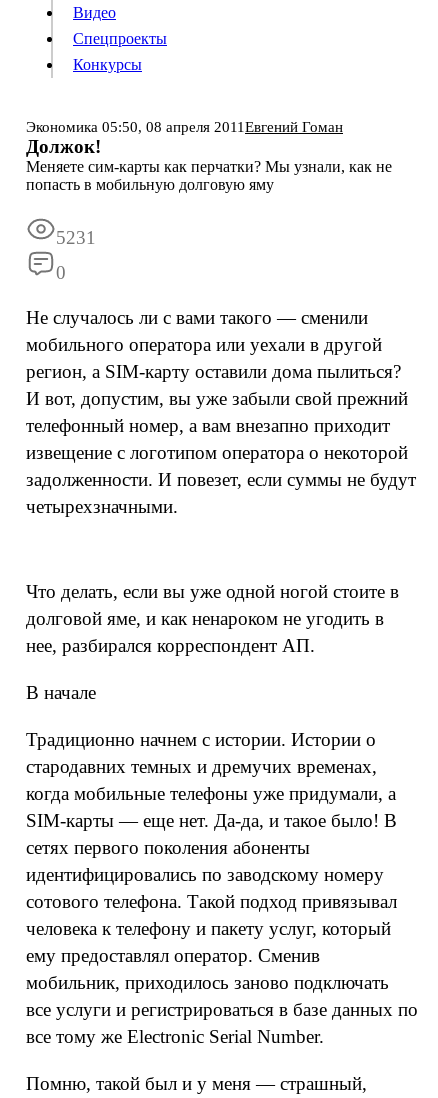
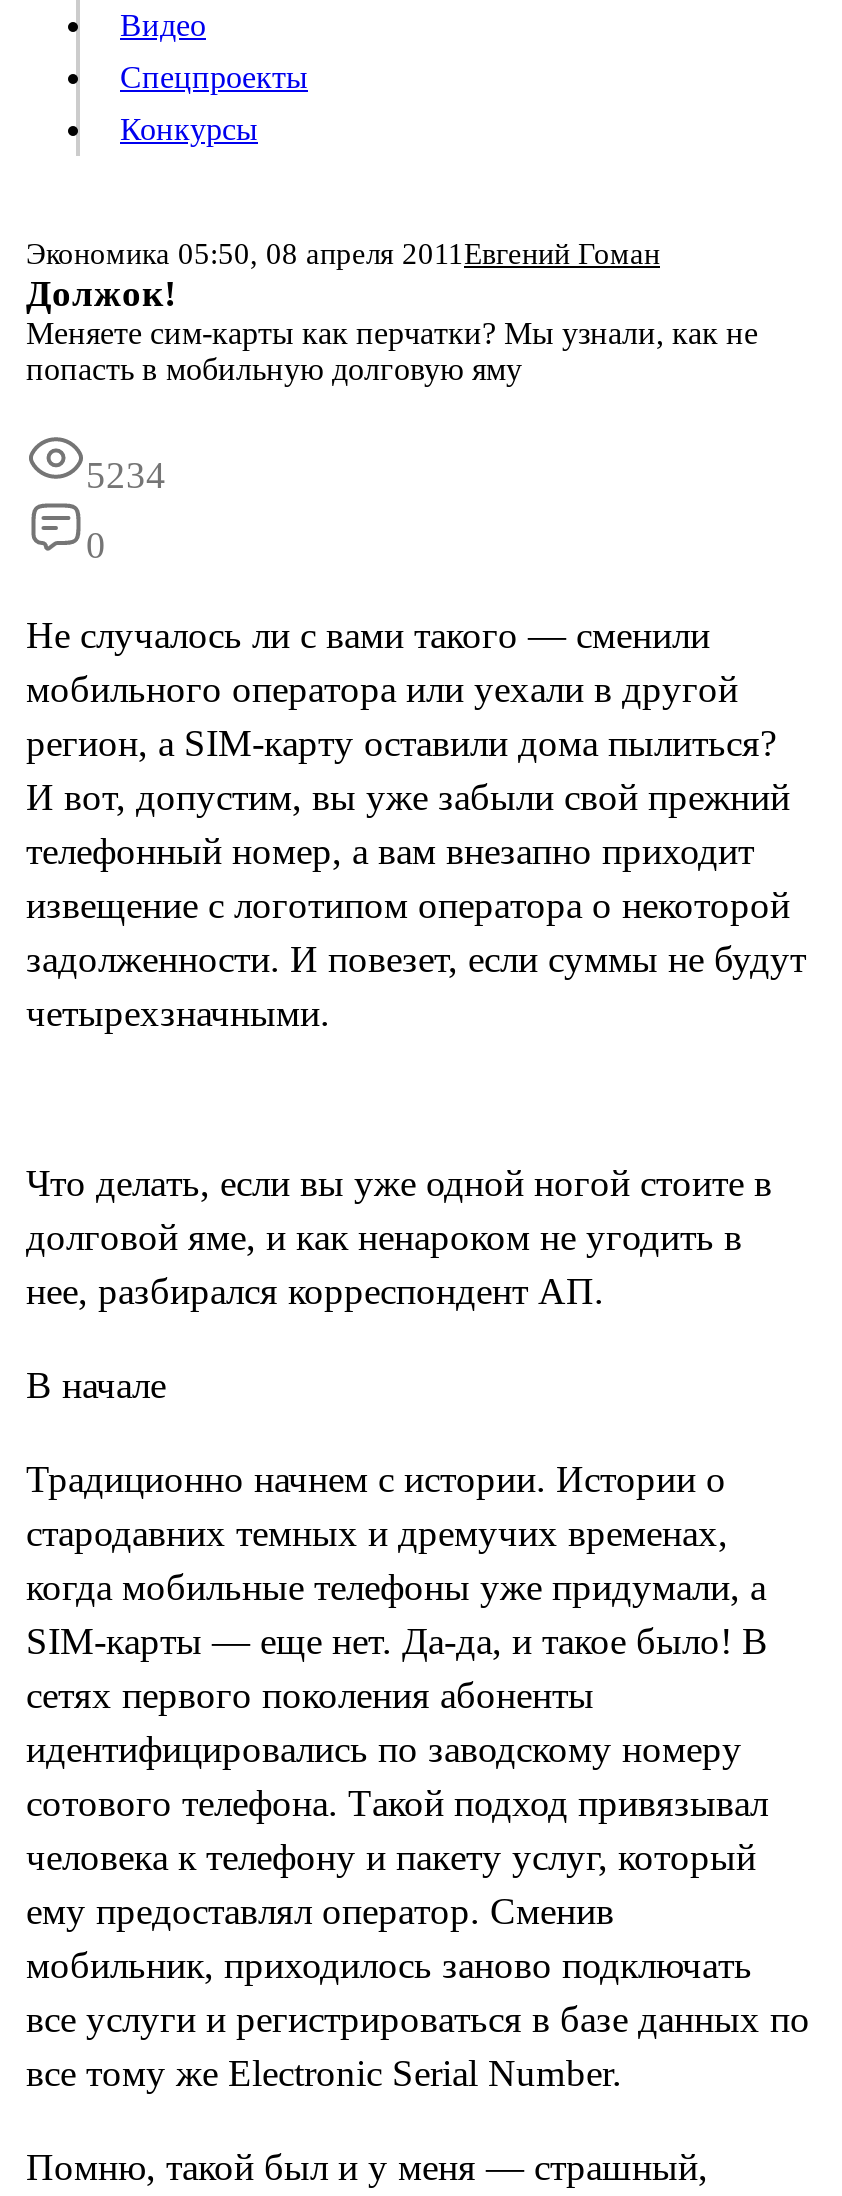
- 5231
+ 5234
